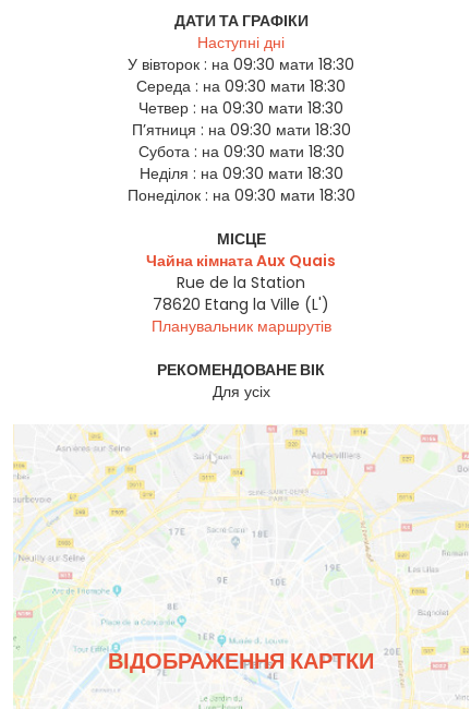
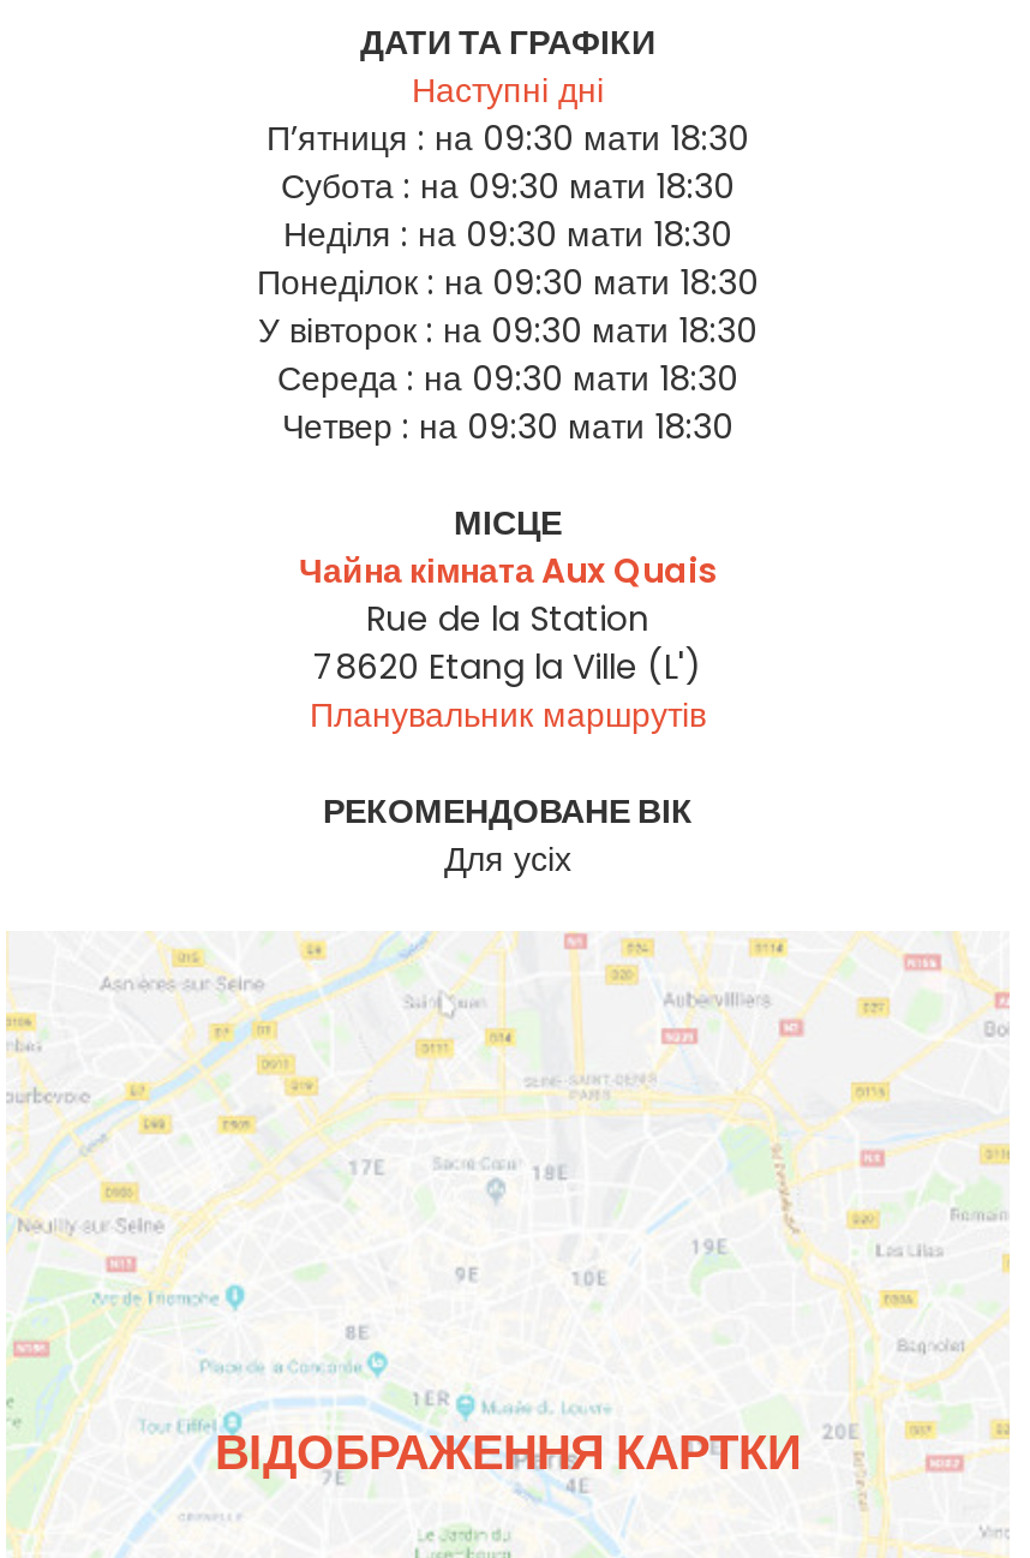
moved down: У вівторок : на 09:30 мати 18:30 | Середа : на 09:30 мати 18:30 | Четвер : на 09:30 мати 18:30

moved up: П’ятниця : на 09:30 мати 18:30 | Субота : на 09:30 мати 18:30 | Неділя : на 09:30 мати 18:30 | Понеділок : на 09:30 мати 18:30
